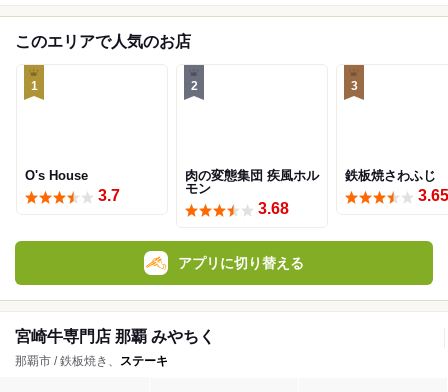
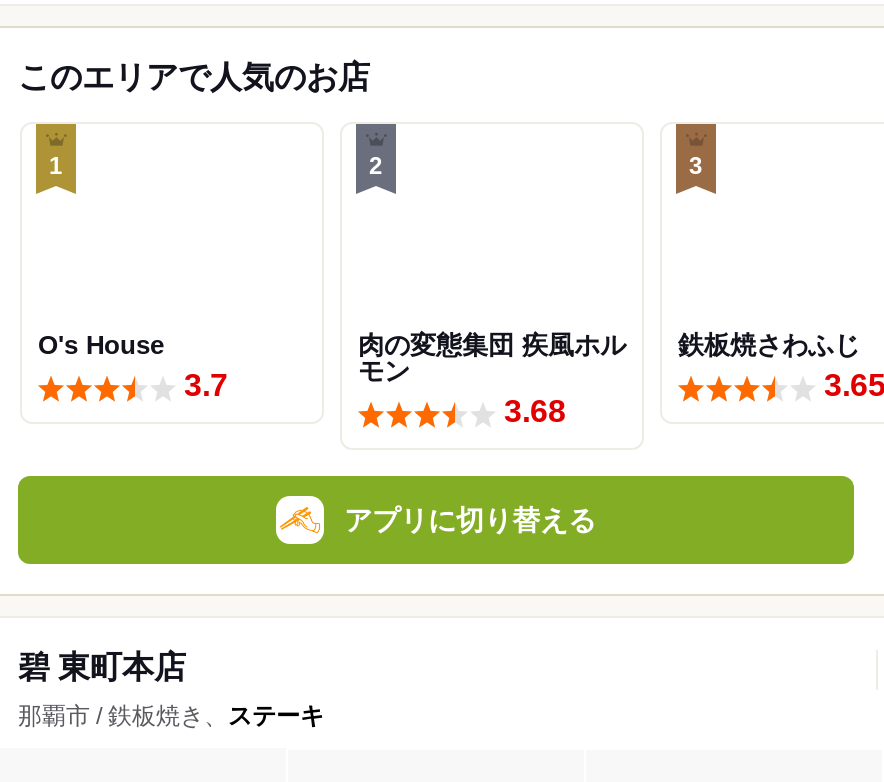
- 宮崎牛専門店 那覇 みやちく
+ 碧 東町本店
